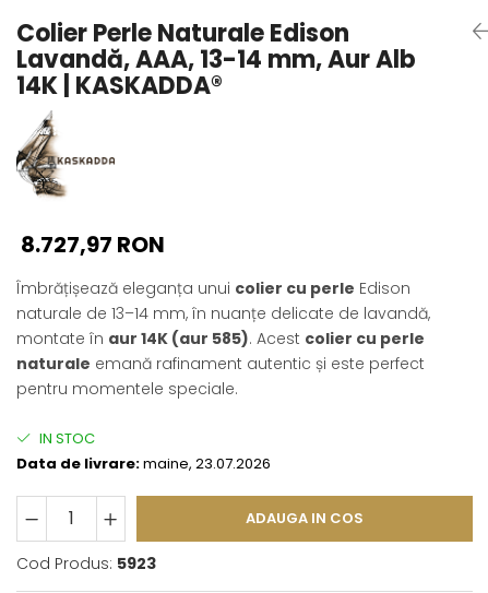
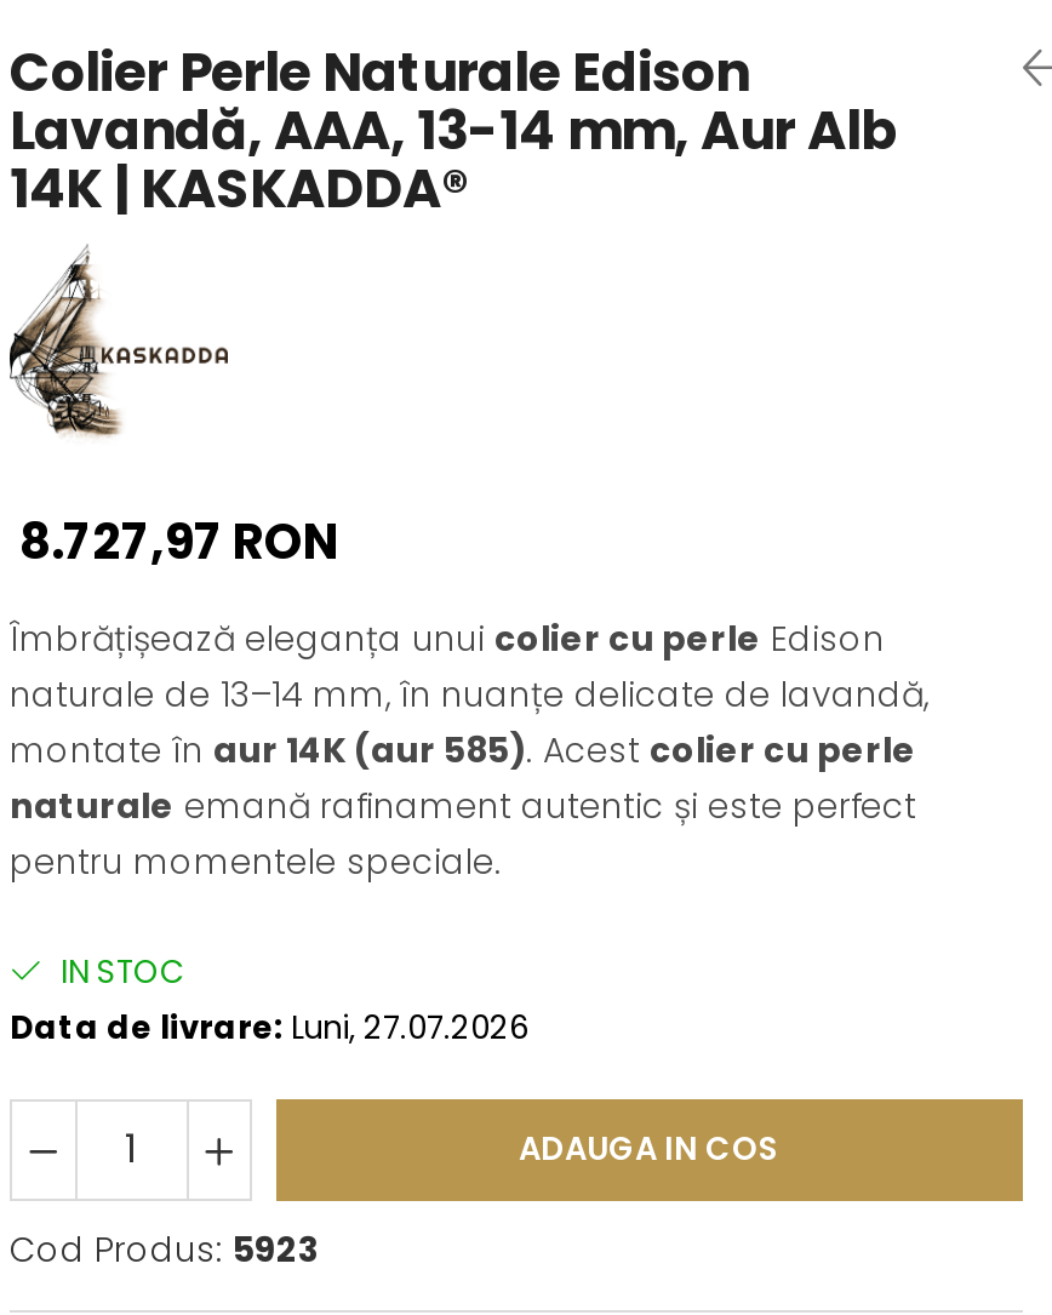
- Data de livrare: maine, 23.07.2026
+ Data de livrare: Luni, 27.07.2026
